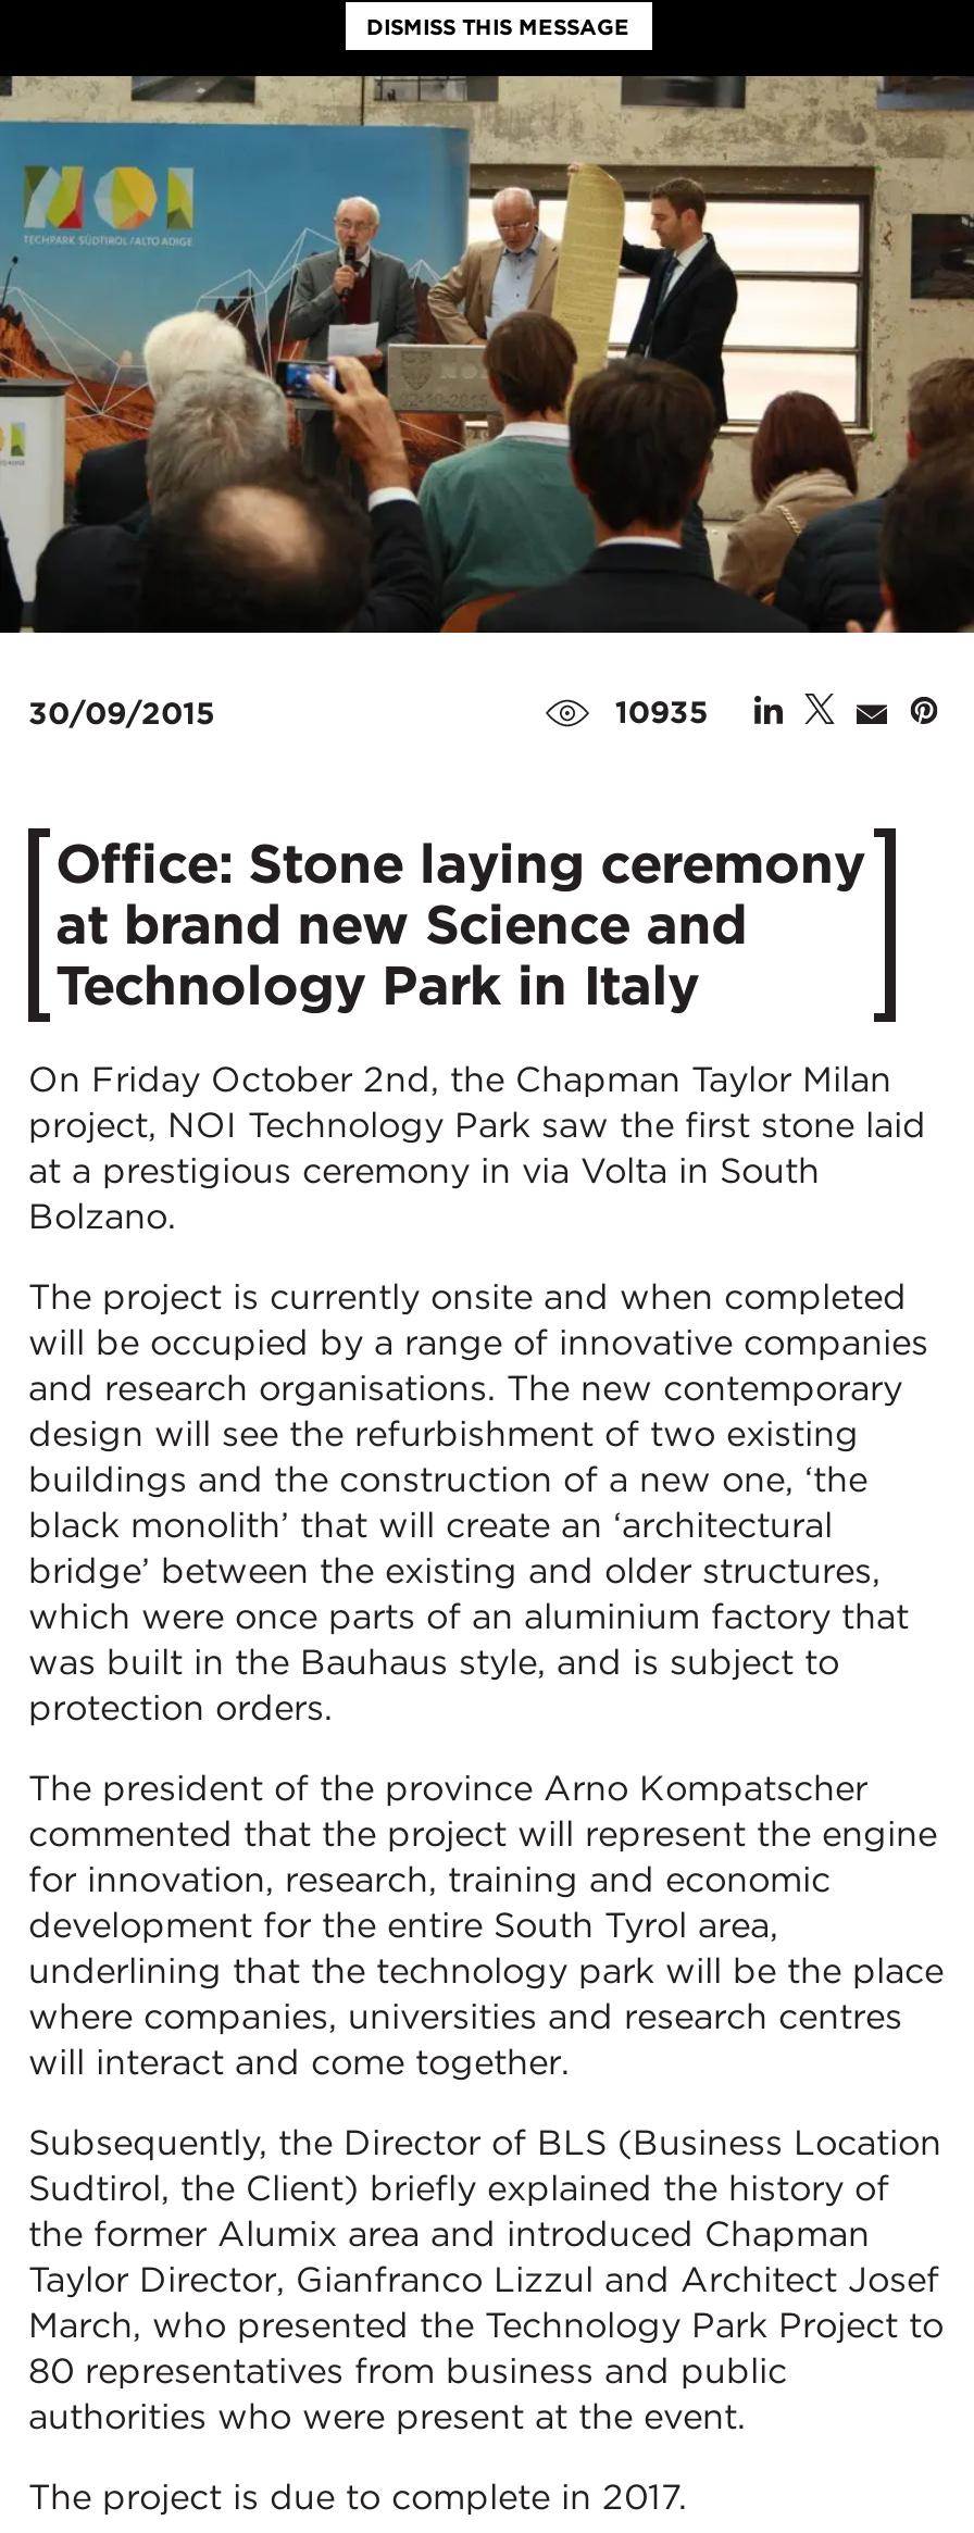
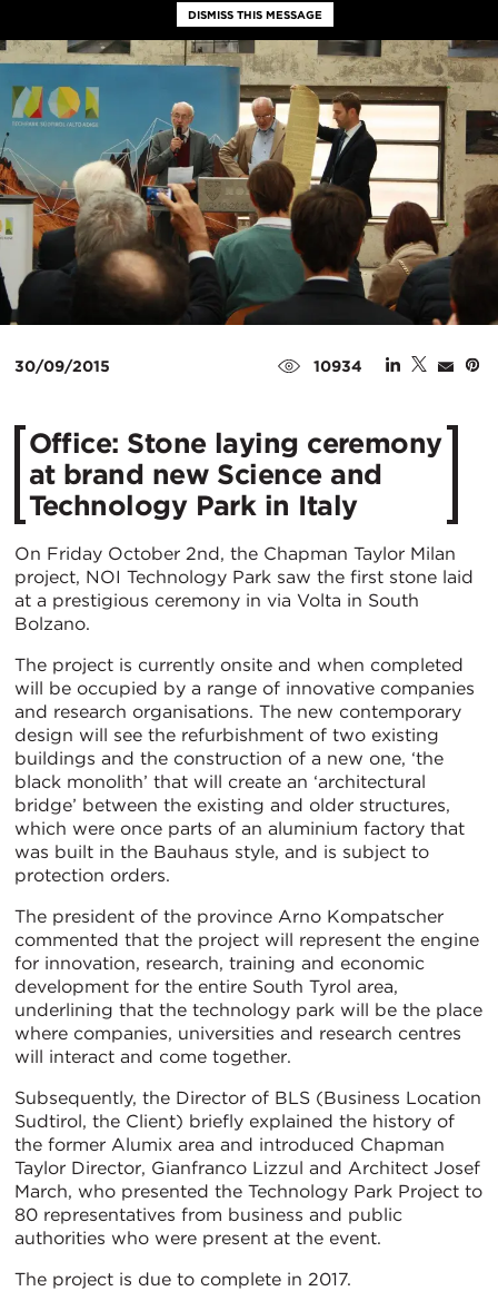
- 10935
+ 10934
